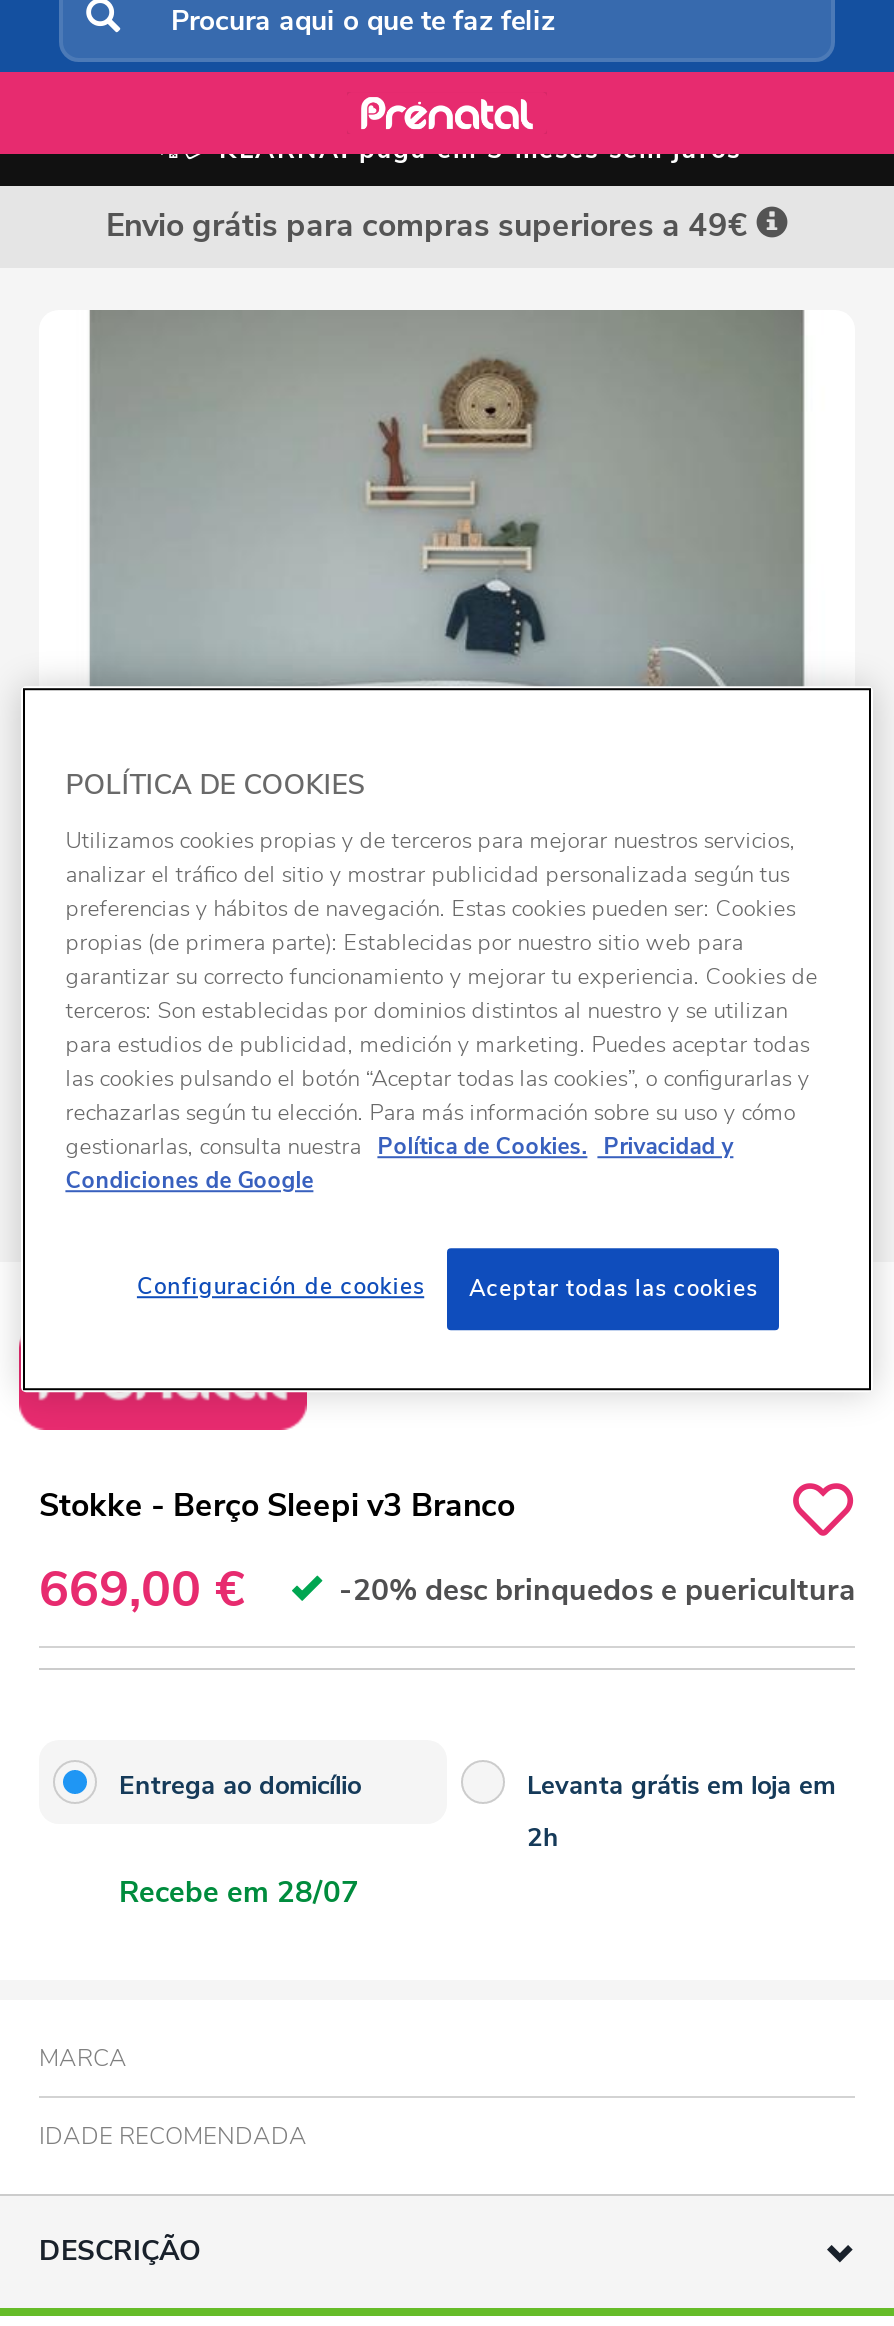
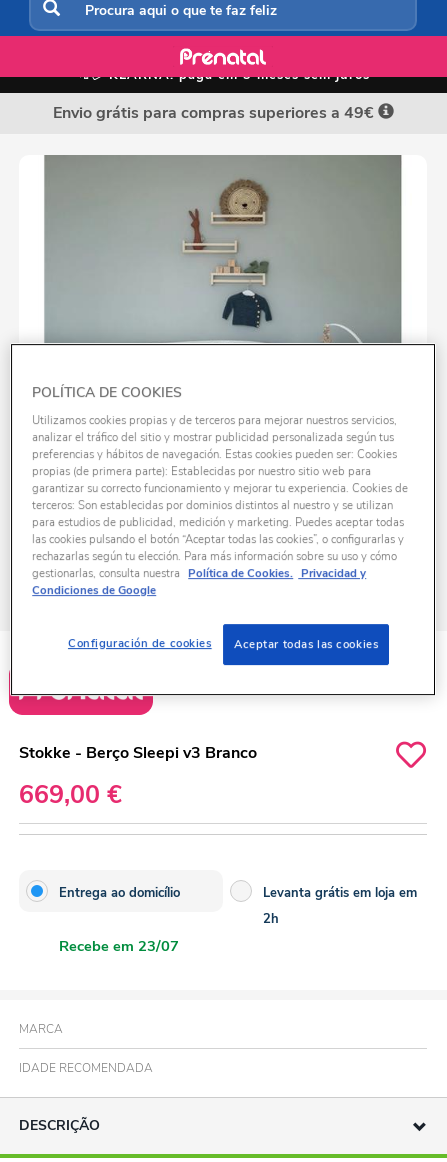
- -20% desc brinquedos e puericultura

- Recebe em 28/07
+ Recebe em 23/07
